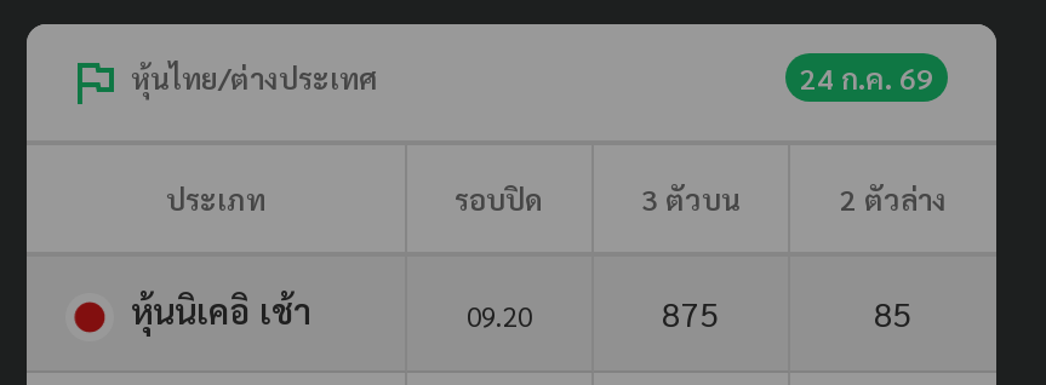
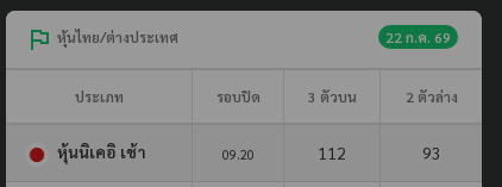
- 24 ก.ค. 69
+ 22 ก.ค. 69

- 875
+ 112

- 85
+ 93
